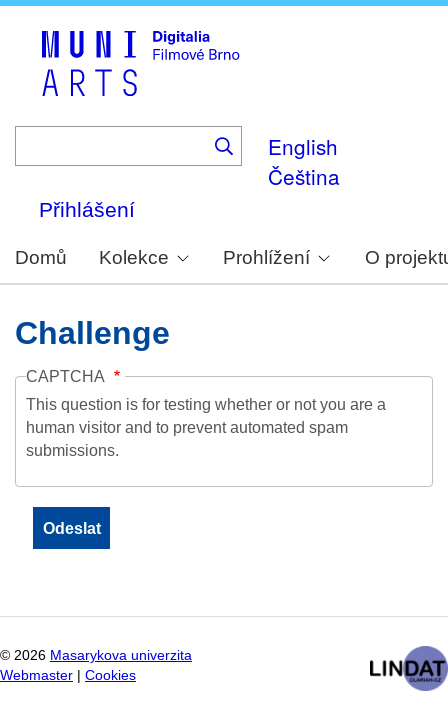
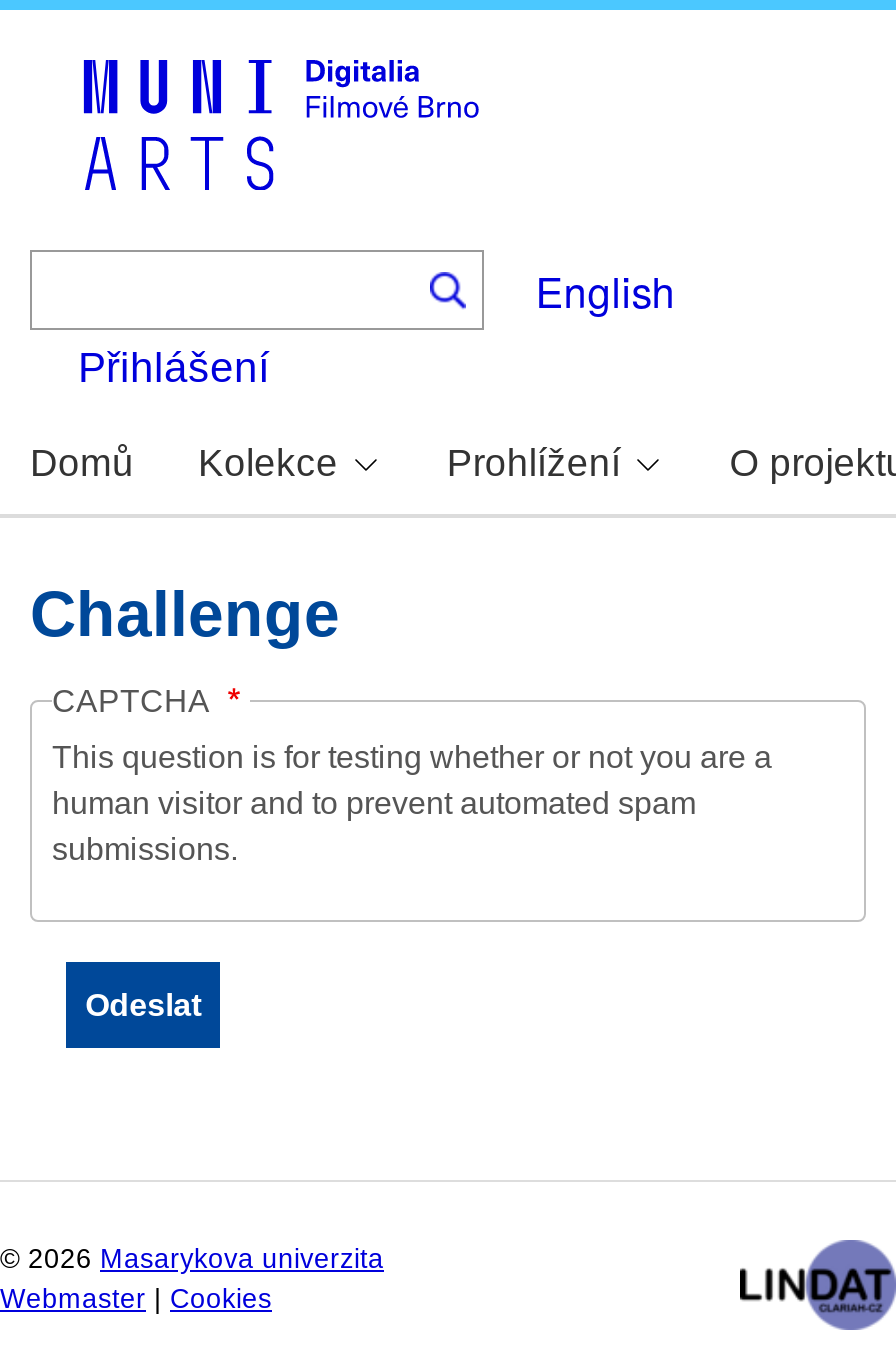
- Čeština
